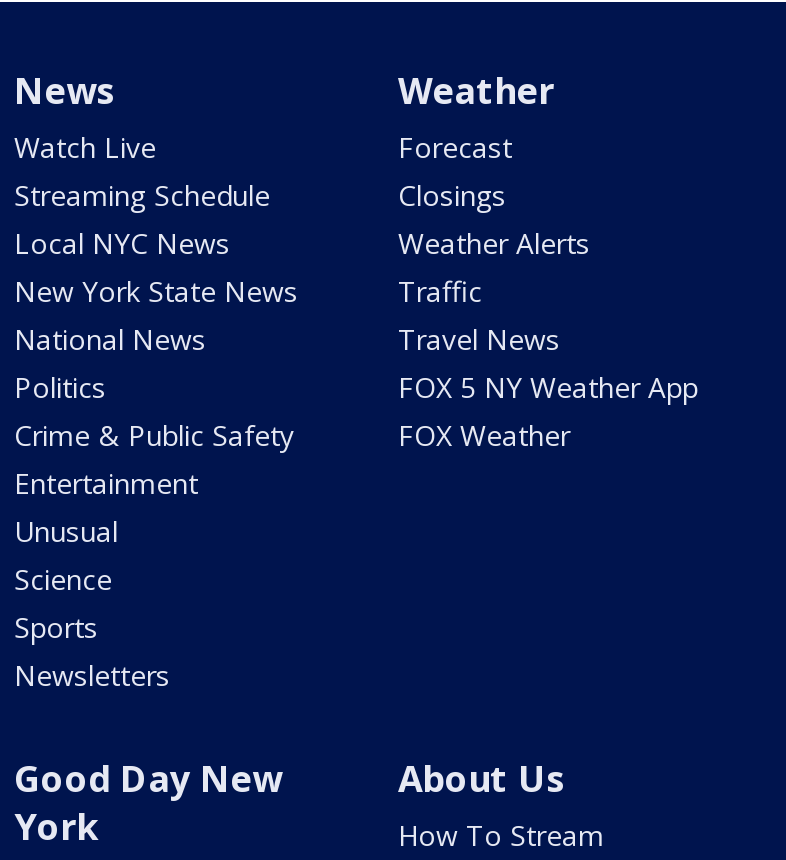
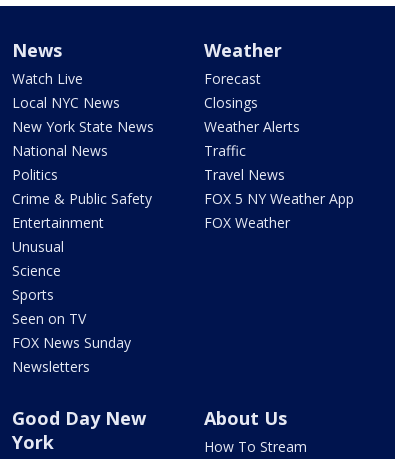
- Streaming Schedule

moved up: Local NYC News | New York State News | National News | ... | Science | Sports

+ Seen on TV
+ FOX News Sunday
